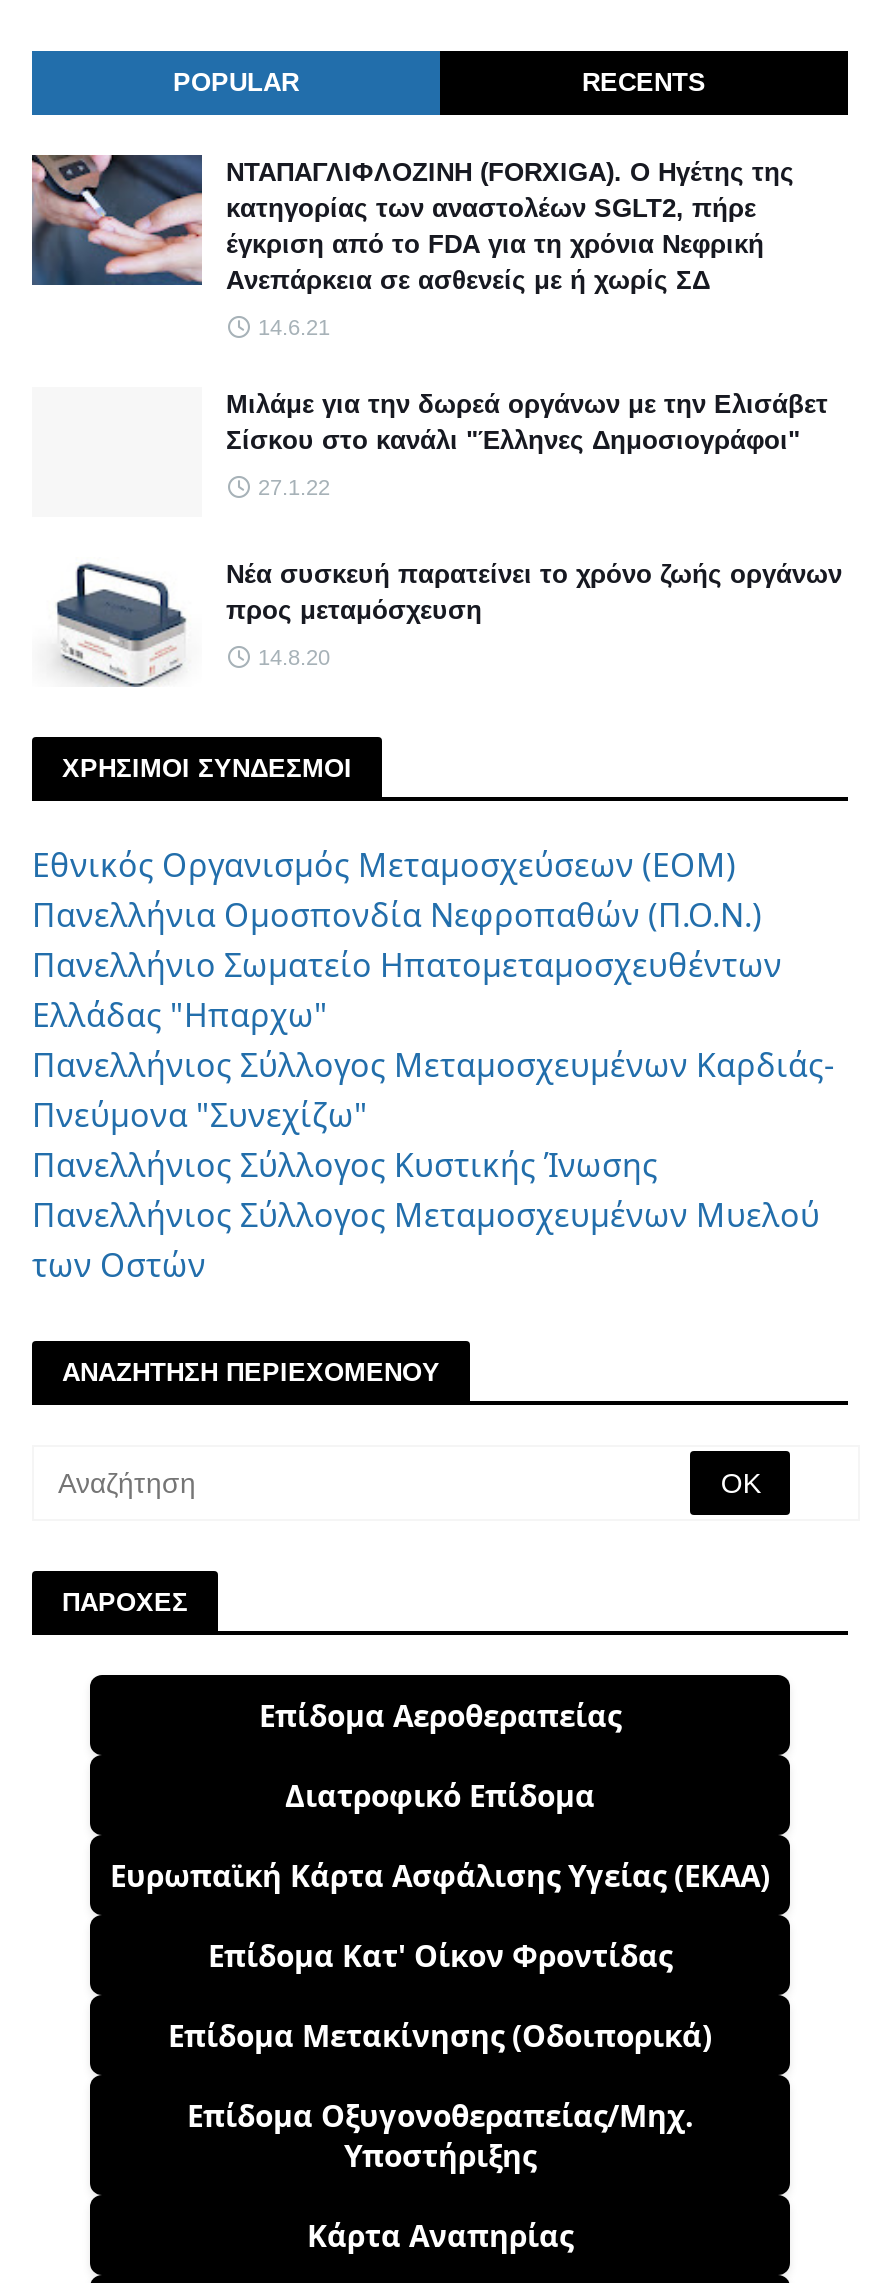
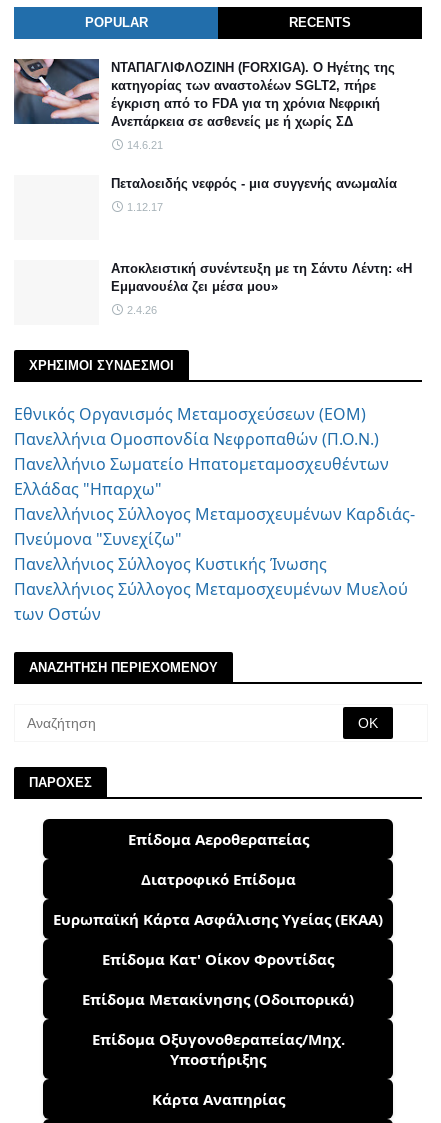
- Μιλάμε για την δωρεά οργάνων με την Ελισάβετ
- Σίσκου στο κανάλι "Έλληνες Δημοσιογράφοι"
+ Πεταλοειδής νεφρός - μια συγγενής ανωμαλία

- 27.1.22
+ 1.12.17

- [image]

- Νέα συσκευή παρατείνει το χρόνο ζωής οργάνων
- προς μεταμόσχευση
+ Αποκλειστική συνέντευξη με τη Σάντυ Λέντη: «Η
+ Εμμανουέλα ζει μέσα μου»

- 14.8.20
+ 2.4.26
